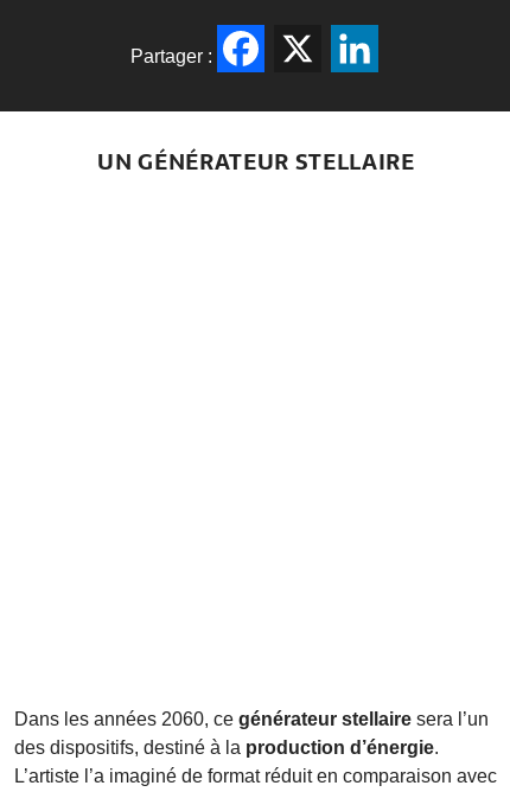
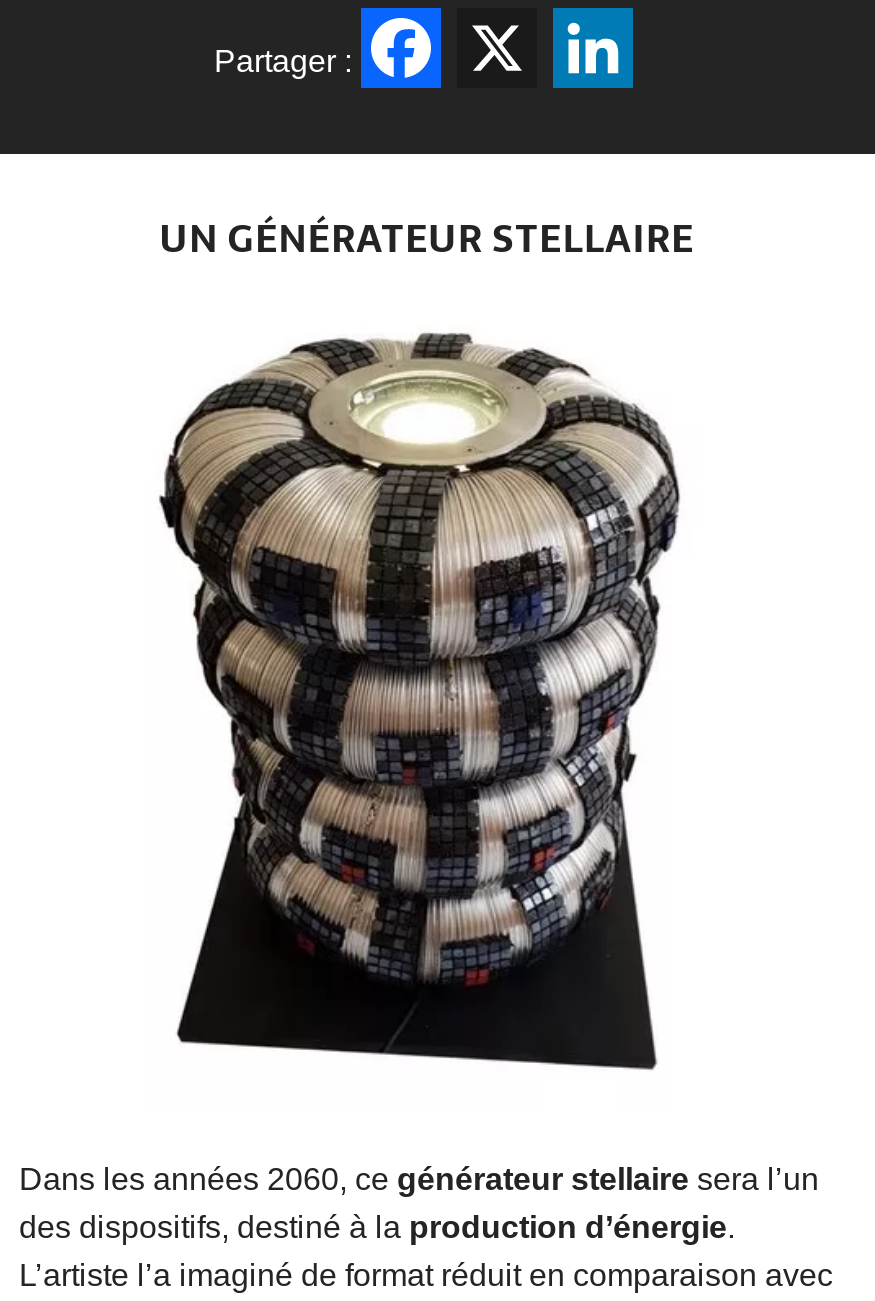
+ [image]
